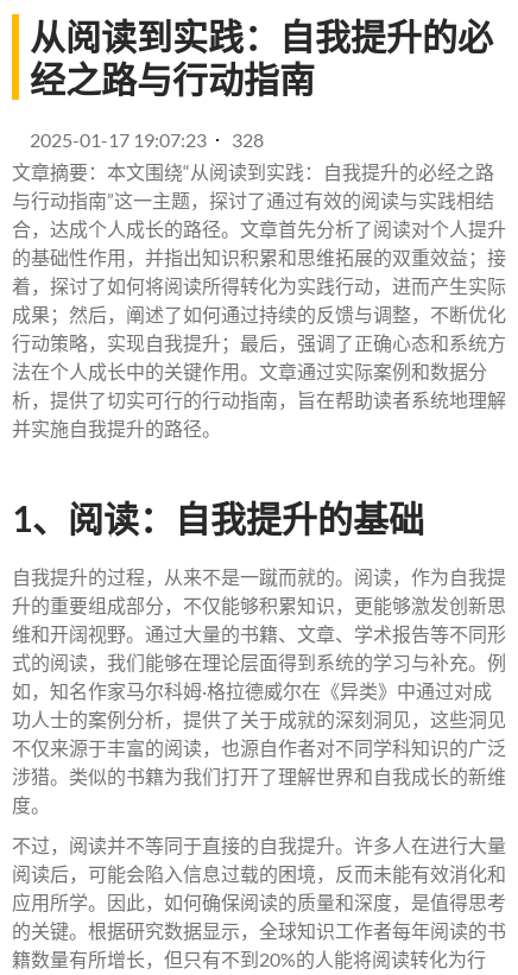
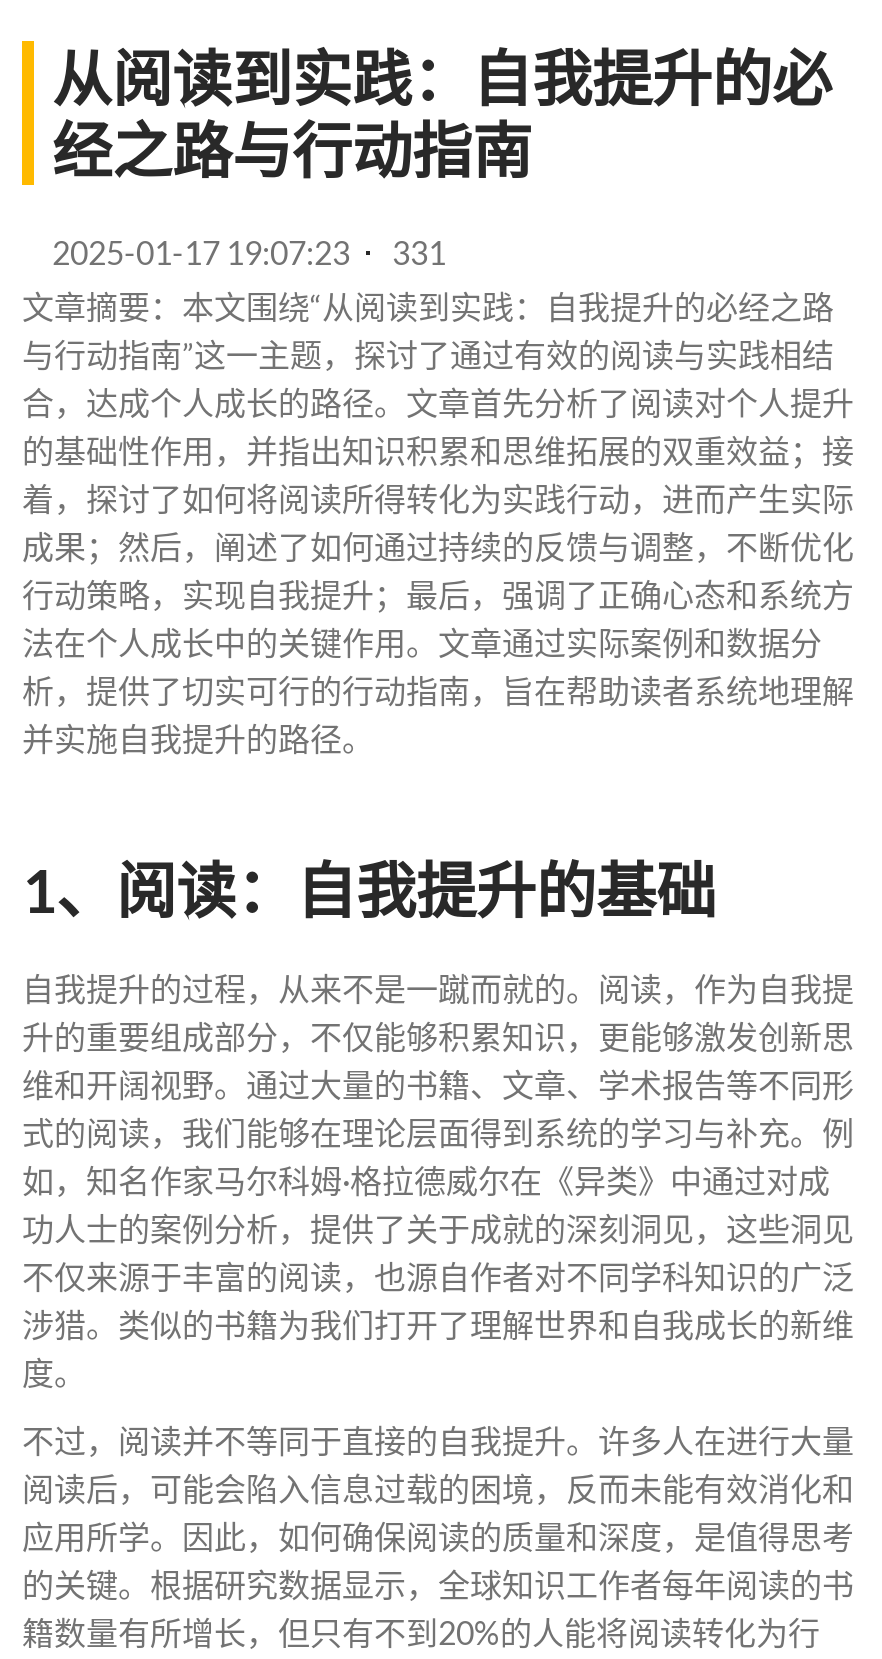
- 2025-01-17 19:07:23 328
+ 2025-01-17 19:07:23 331
